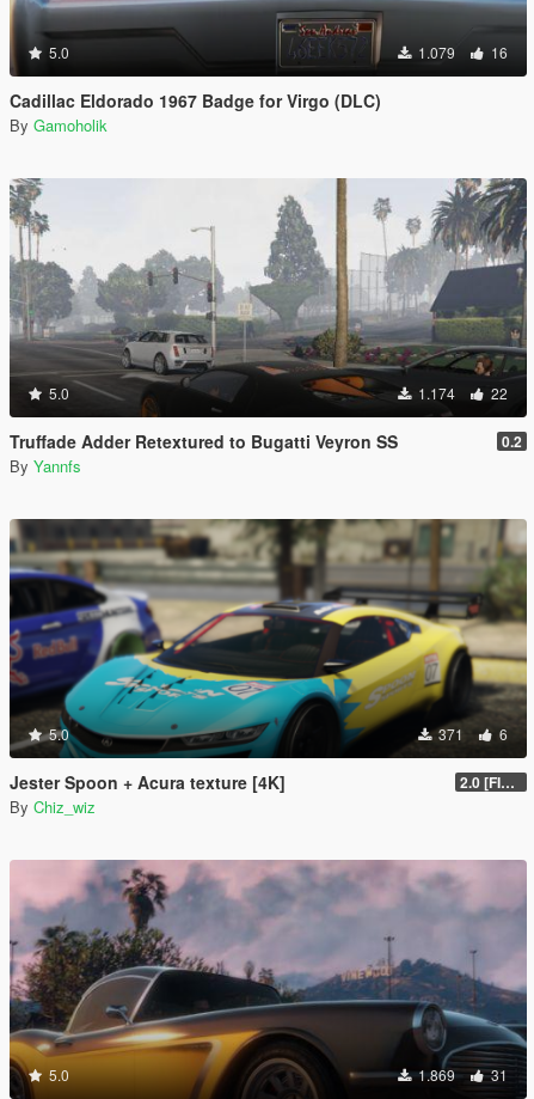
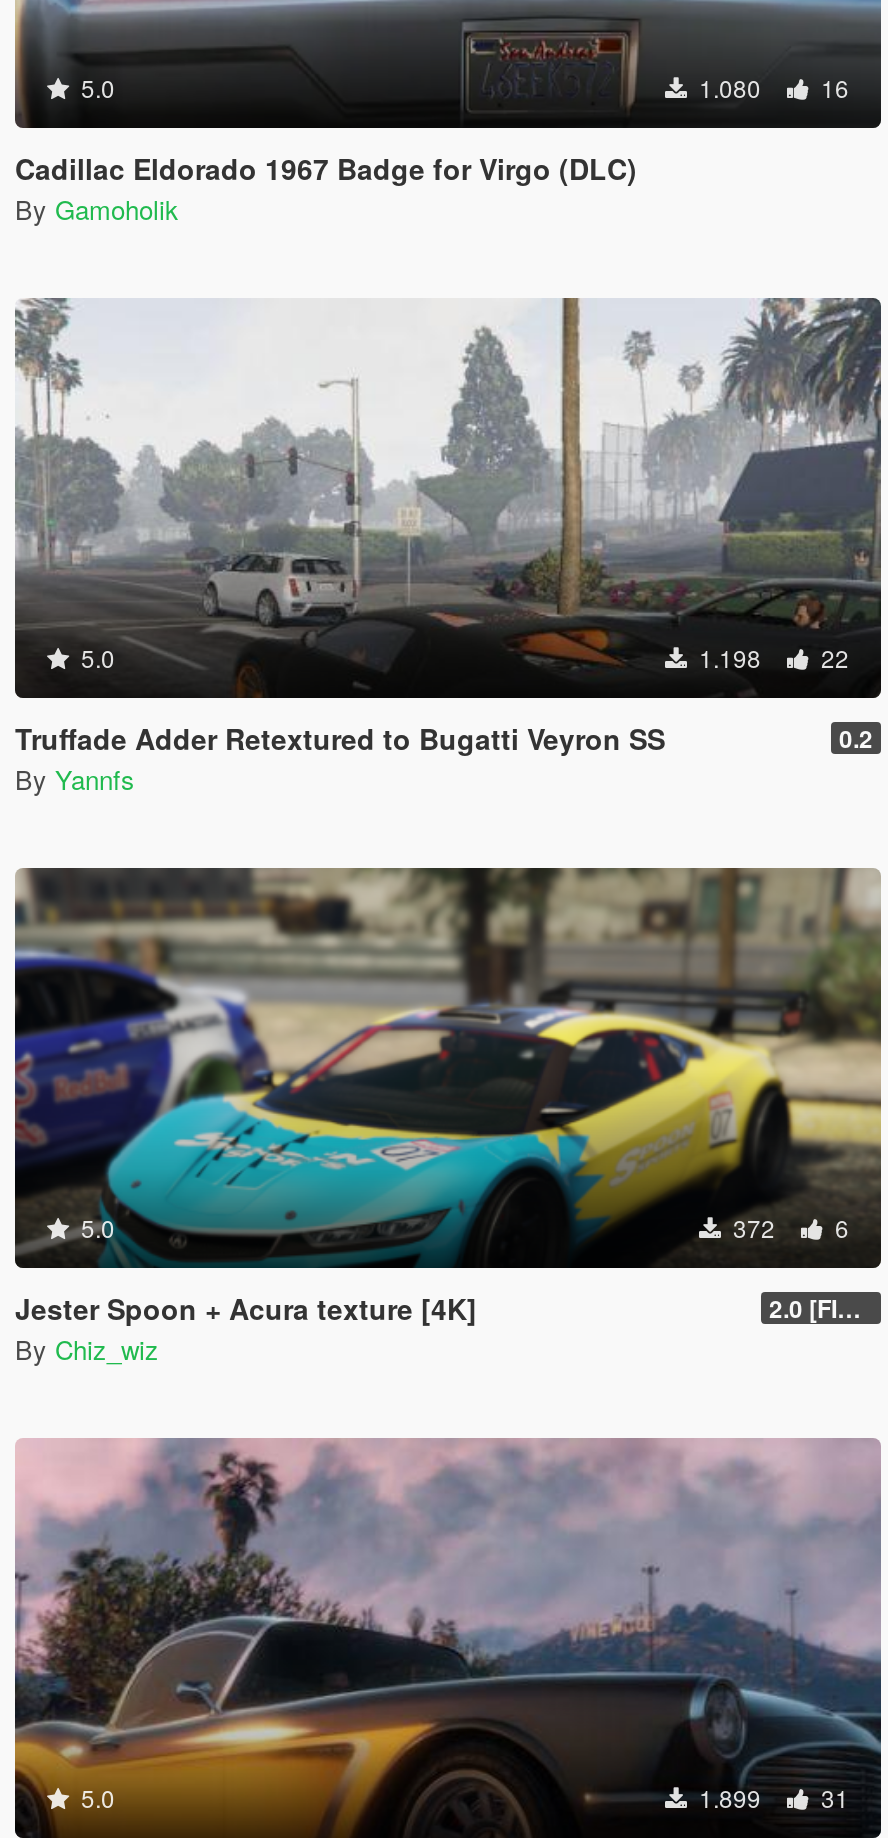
- 1.079 16
+ 1.080 16

- 1.174 22
+ 1.198 22

- 371 6
+ 372 6

- 1.869 31
+ 1.899 31
